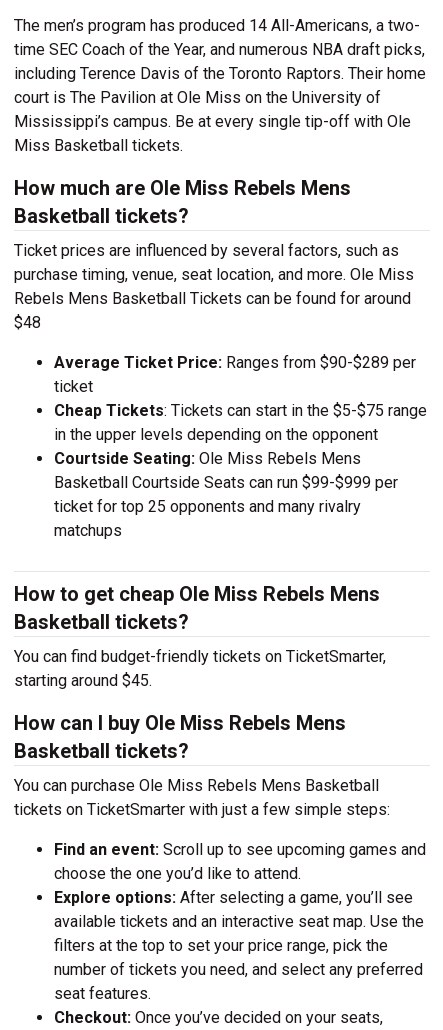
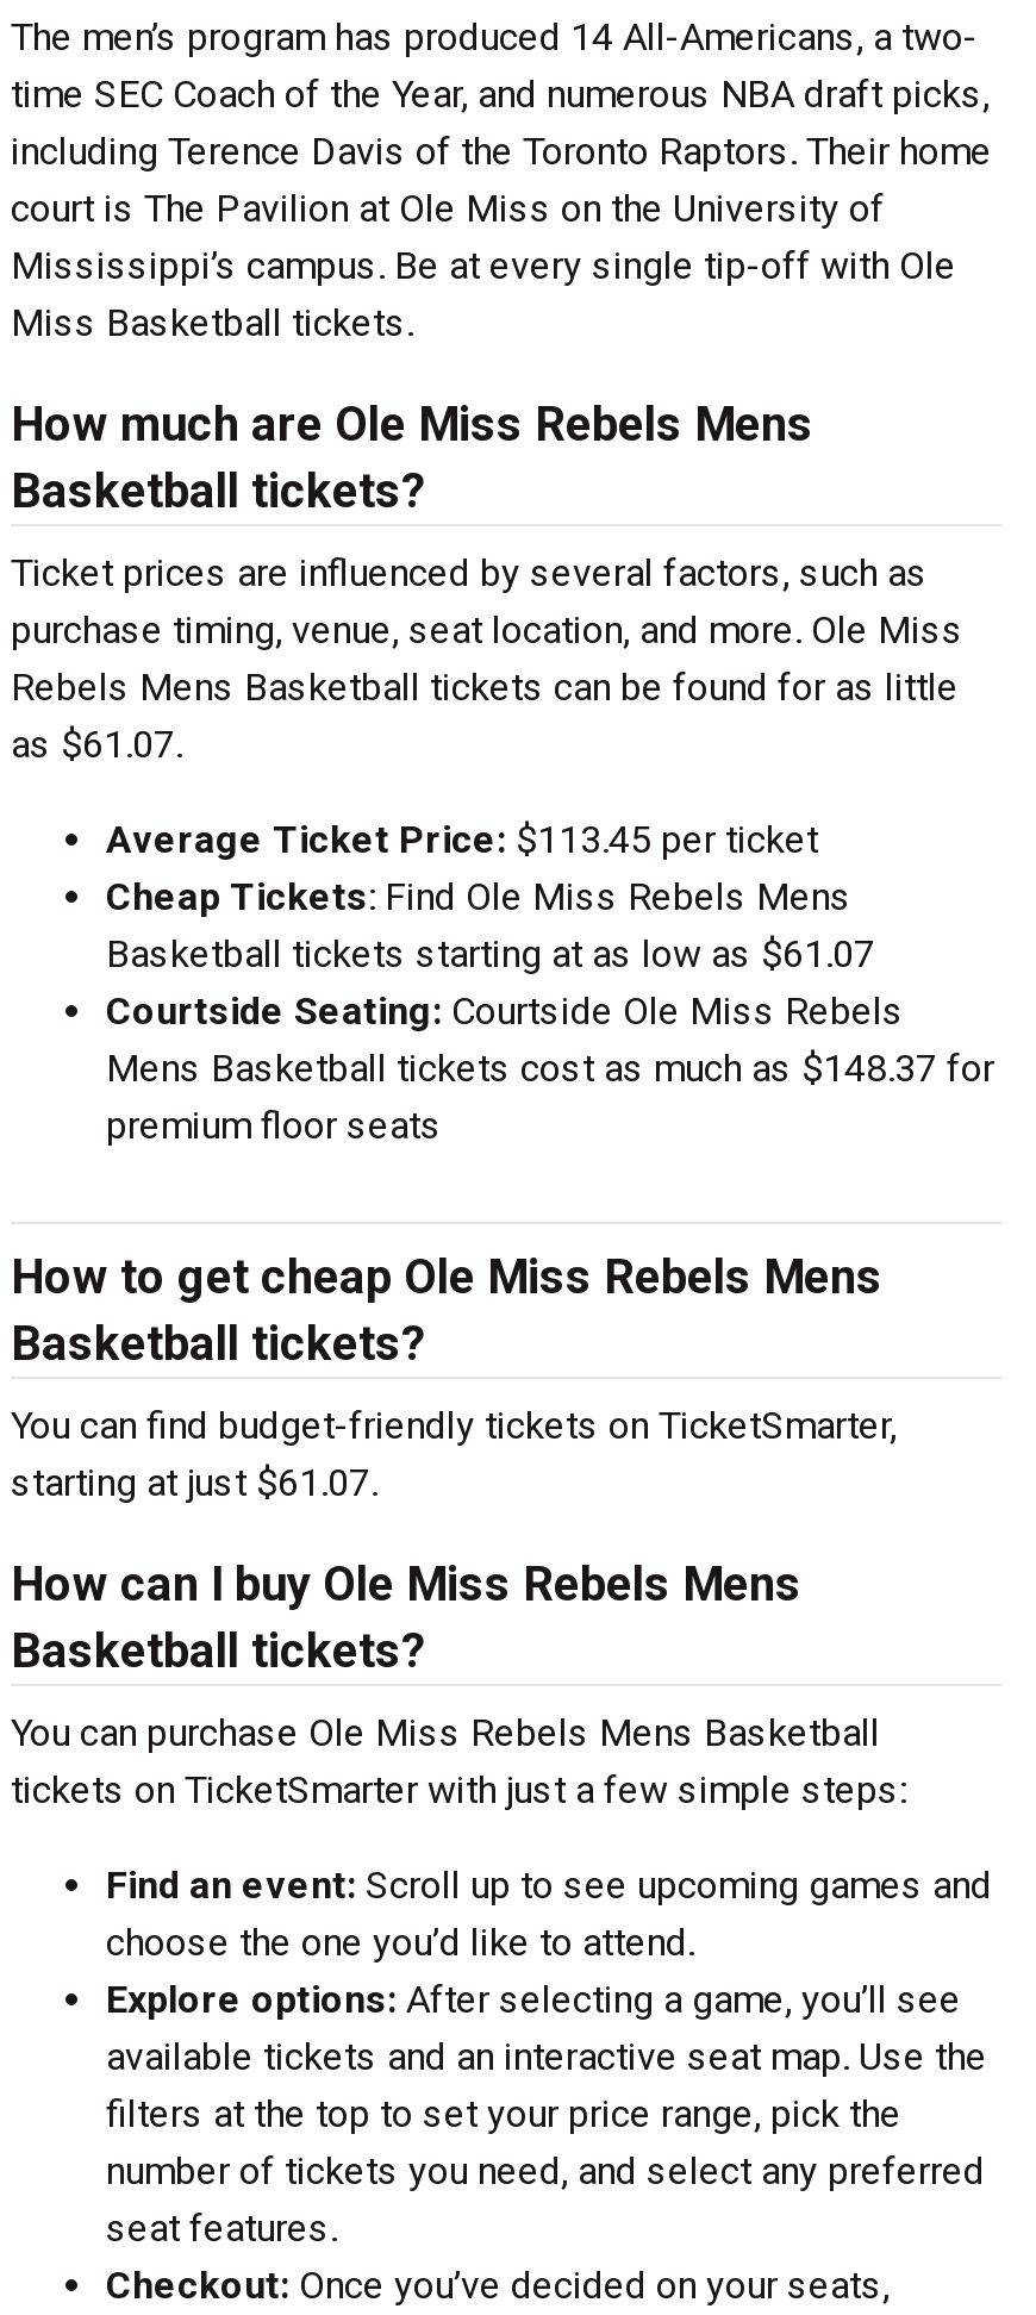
- Rebels Mens Basketball Tickets can be found for around
- $48
+ Rebels Mens Basketball tickets can be found for as little
+ as $61.07.

- Average Ticket Price: Ranges from $90-$289 per
- ticket
- Cheap Tickets: Tickets can start in the $5-$75 range
- in the upper levels depending on the opponent
- Courtside Seating: Ole Miss Rebels Mens
- Basketball Courtside Seats can run $99-$999 per
- ticket for top 25 opponents and many rivalry
- matchups
+ Average Ticket Price: $113.45 per ticket
+ Cheap Tickets: Find Ole Miss Rebels Mens
+ Basketball tickets starting at as low as $61.07
+ Courtside Seating: Courtside Ole Miss Rebels
+ Mens Basketball tickets cost as much as $148.37 for
+ premium floor seats

- starting around $45.
+ starting at just $61.07.
